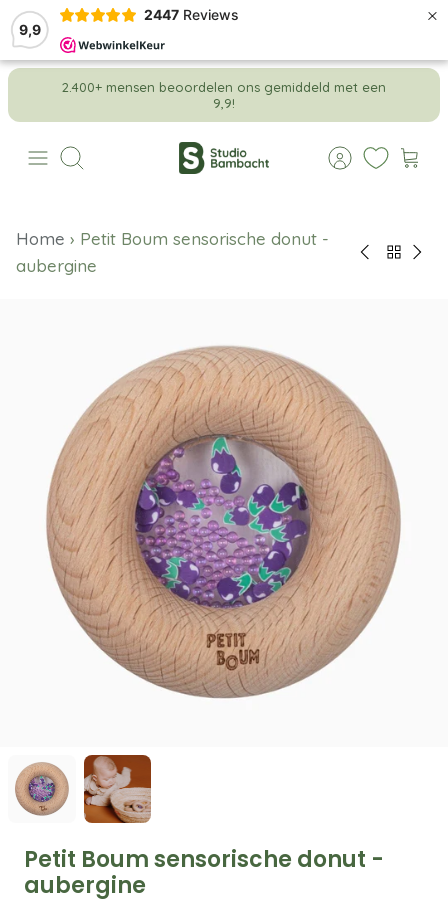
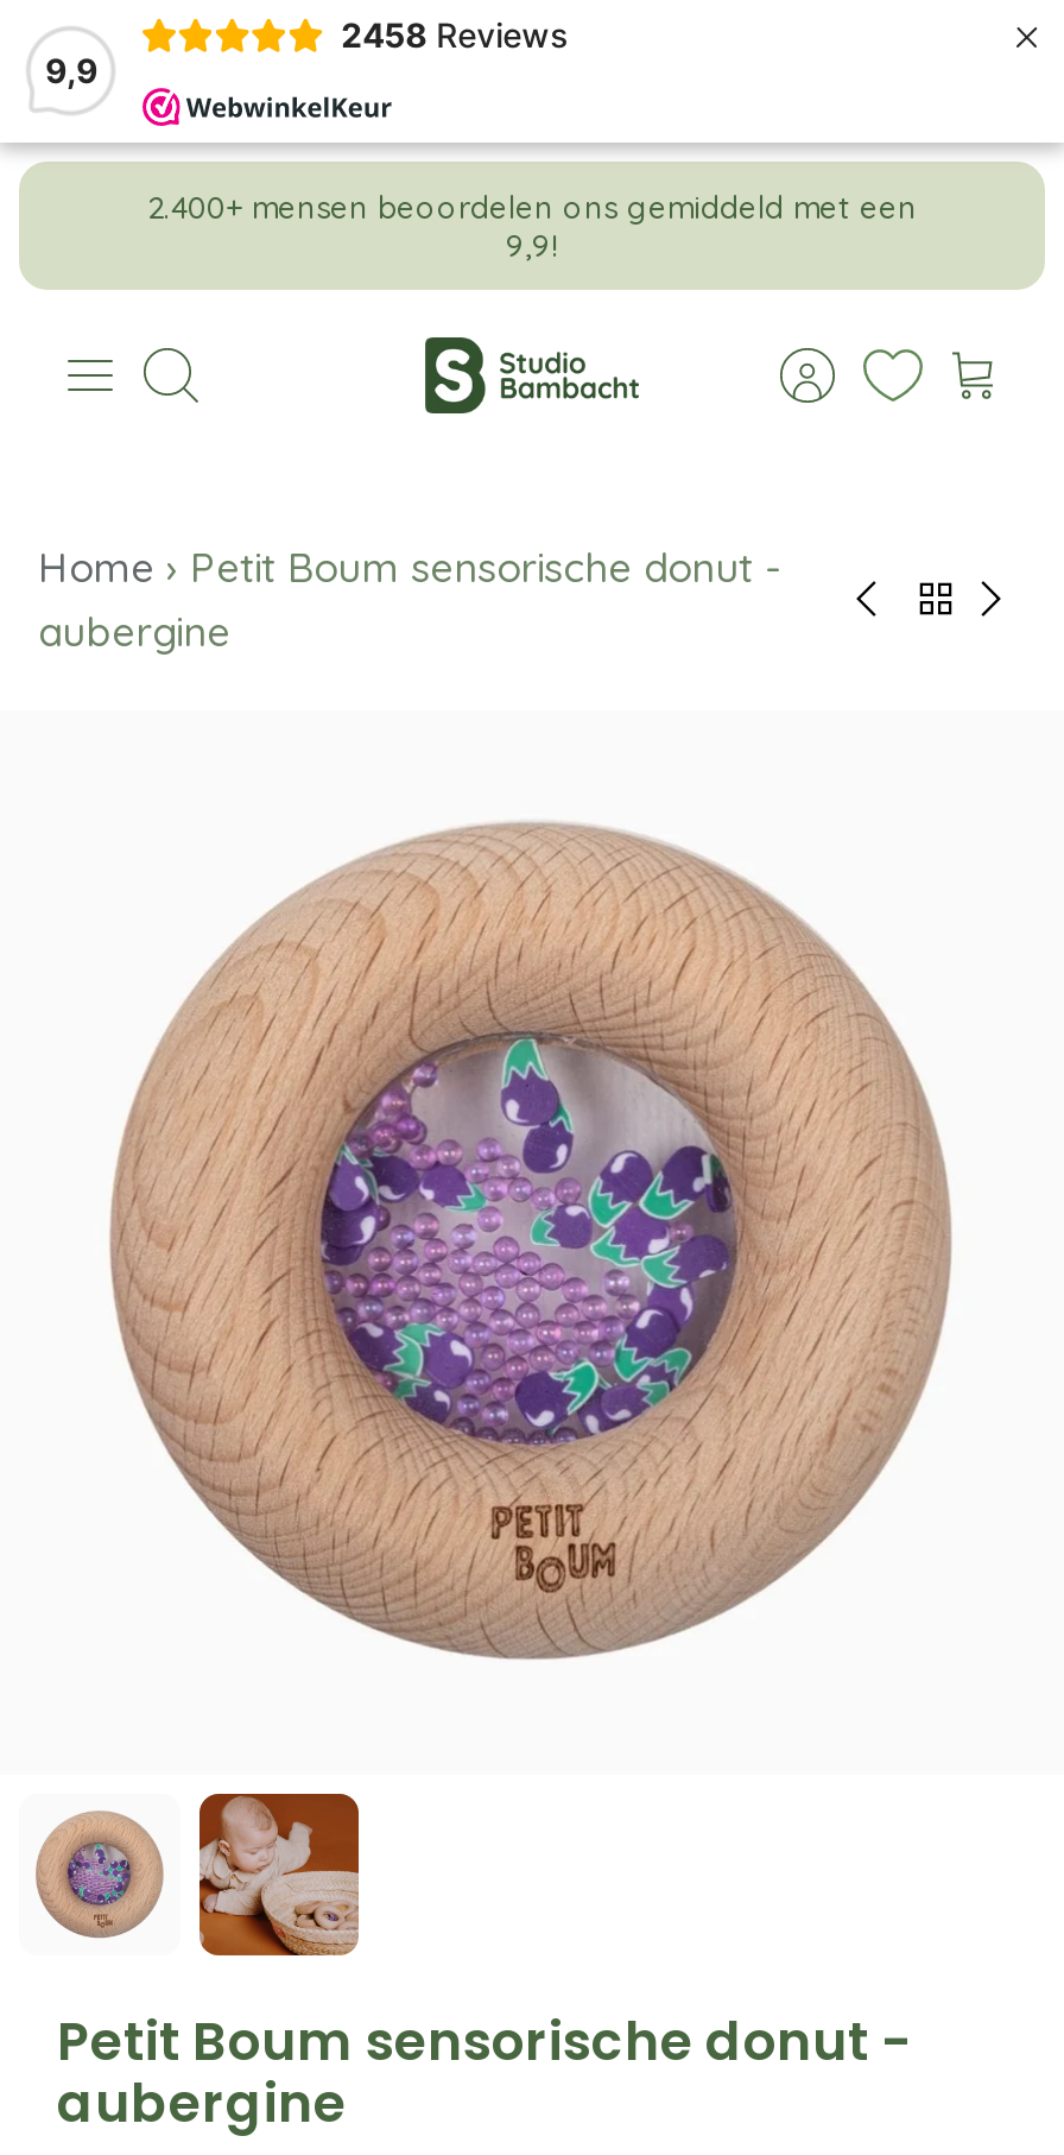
- 2447 Reviews
+ 2458 Reviews
